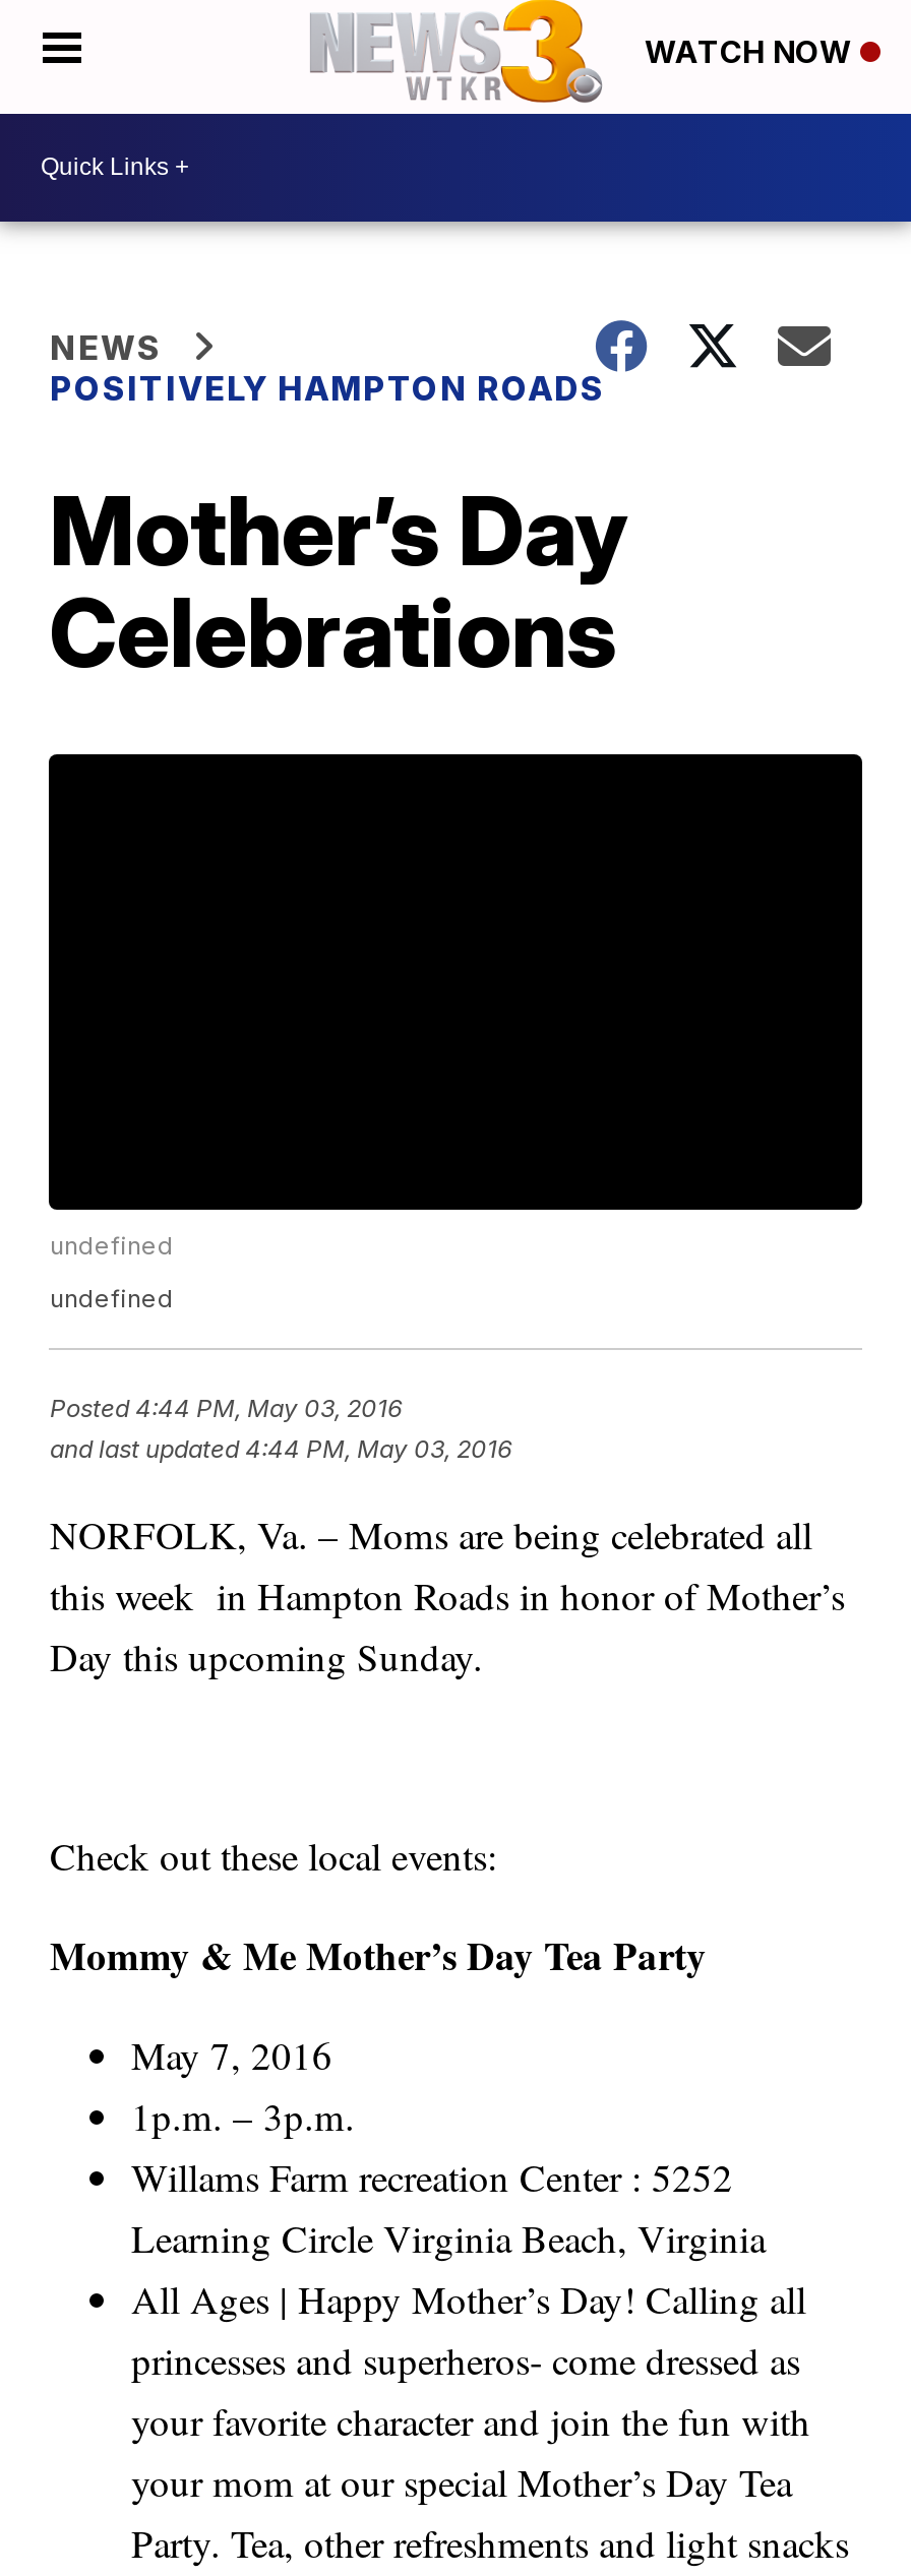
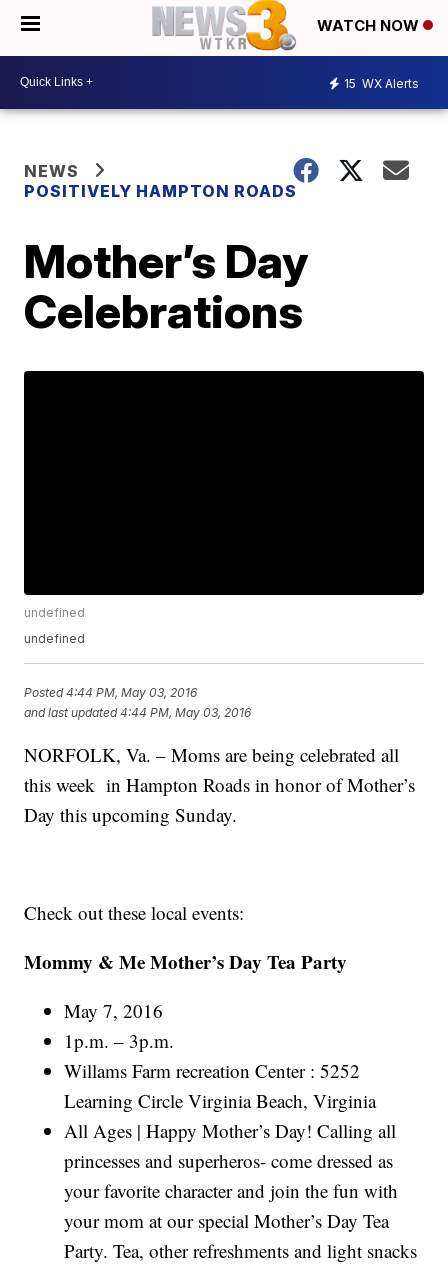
+ 15 WX Alerts
